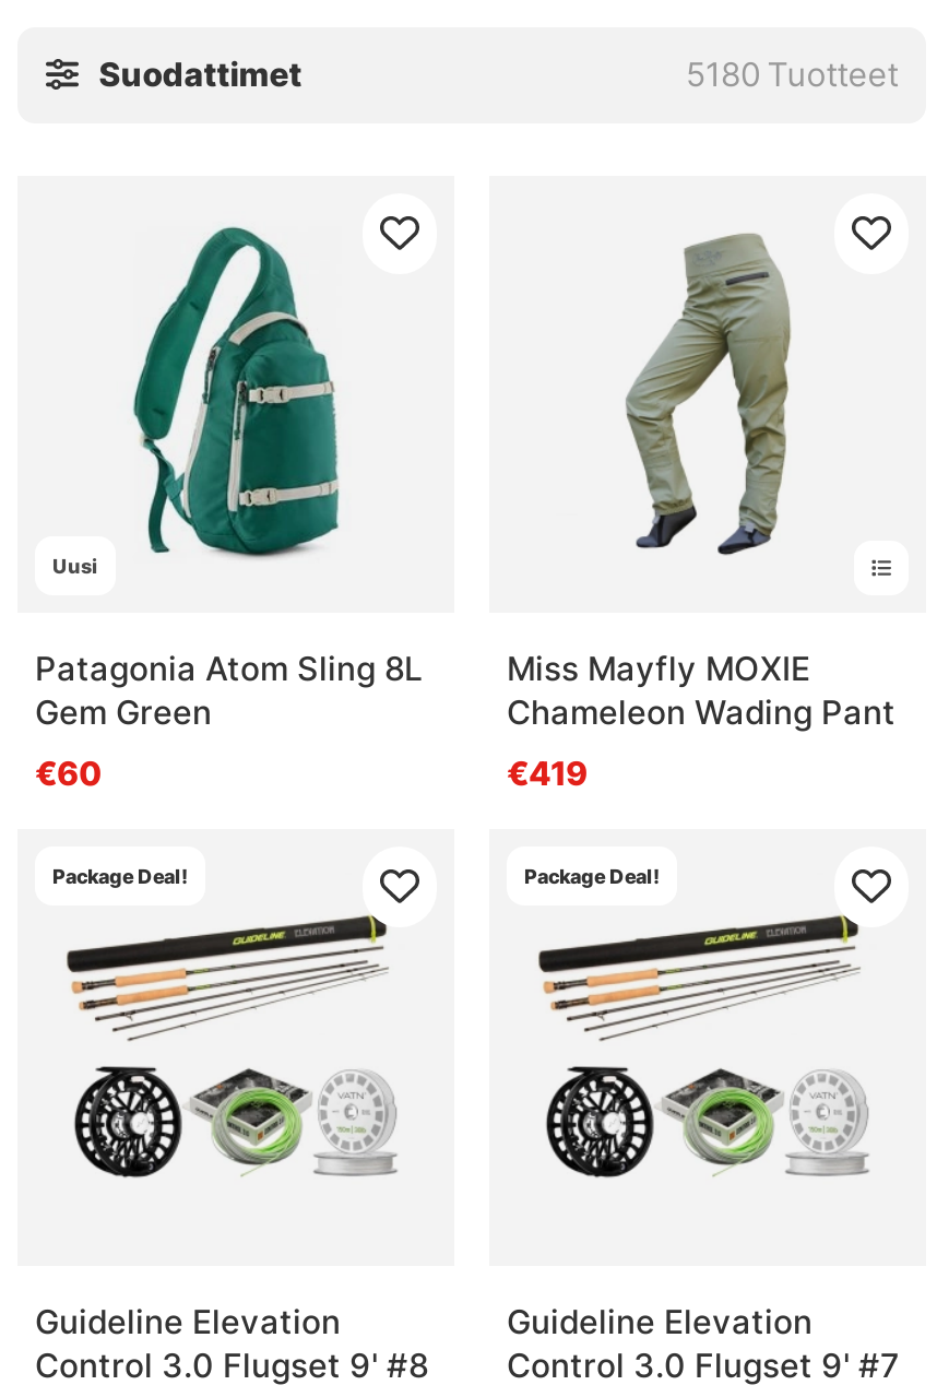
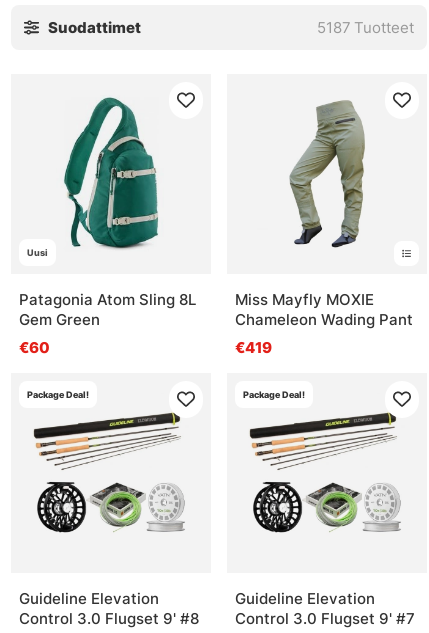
- 5180 Tuotteet
+ 5187 Tuotteet
